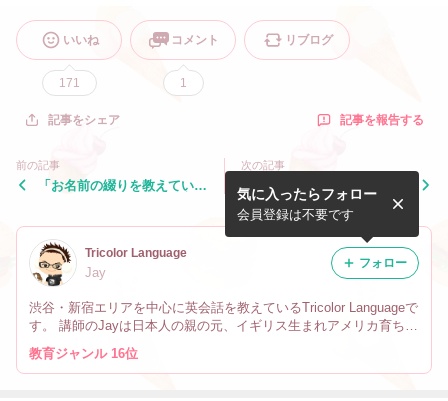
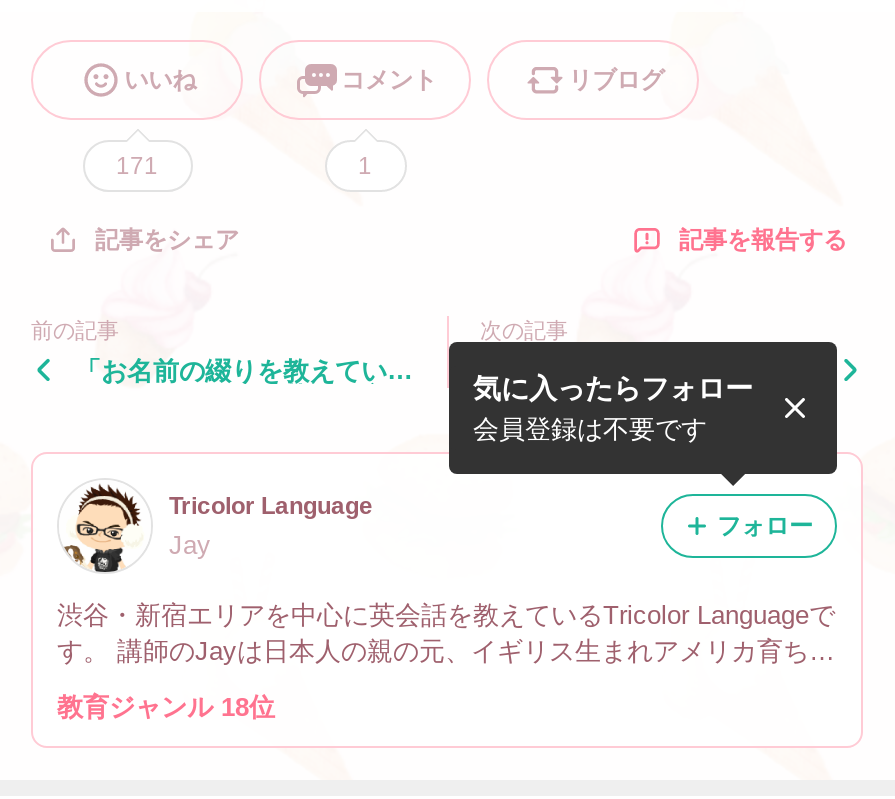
- 教育ジャンル 16位
+ 教育ジャンル 18位
